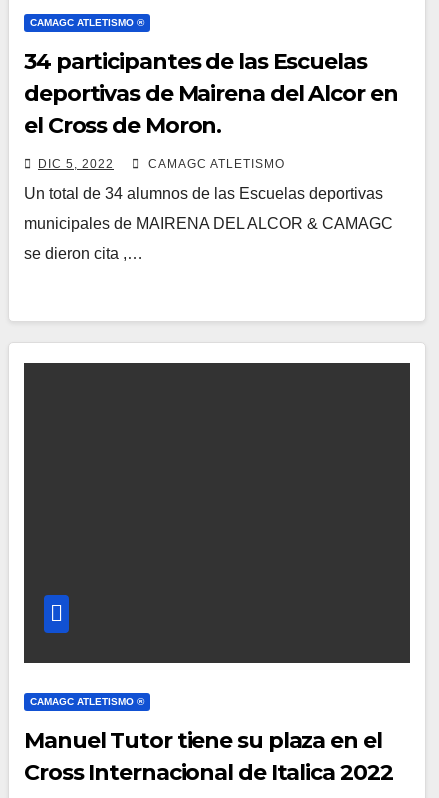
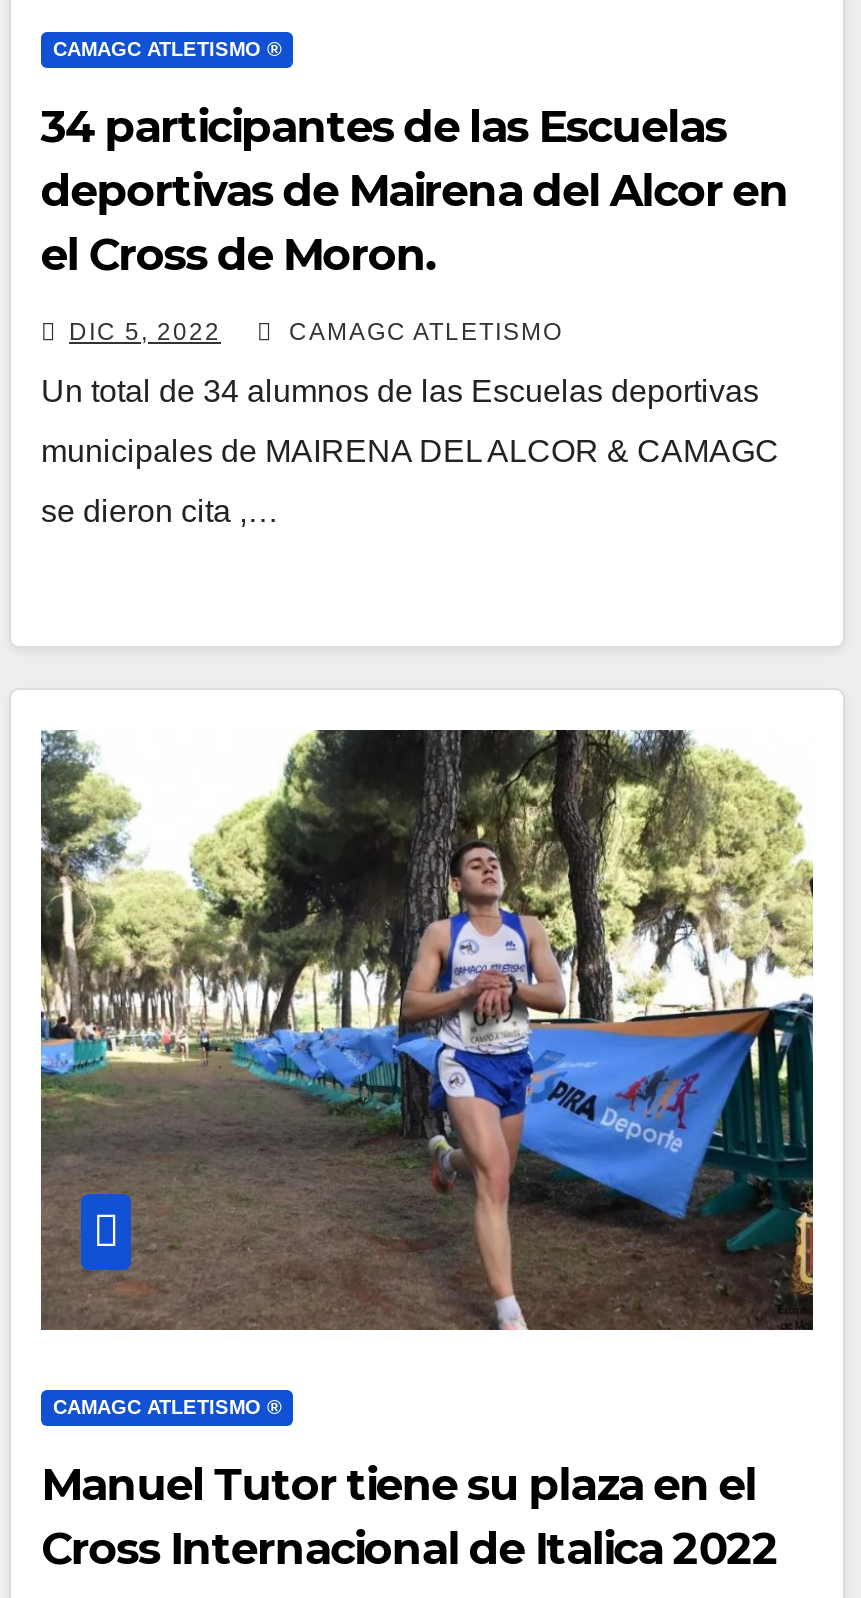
+ [image]
